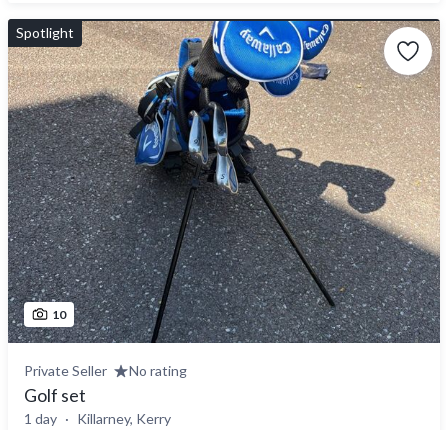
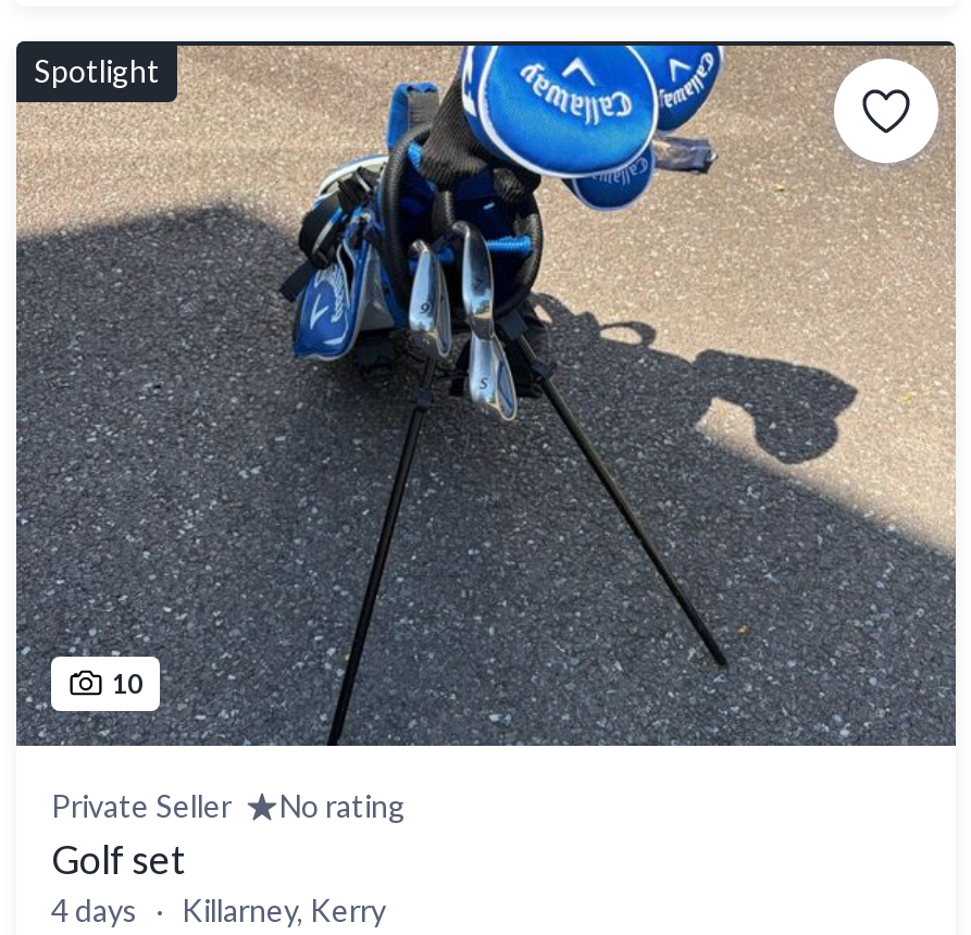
- 1 day Killarney, Kerry
+ 4 days Killarney, Kerry
